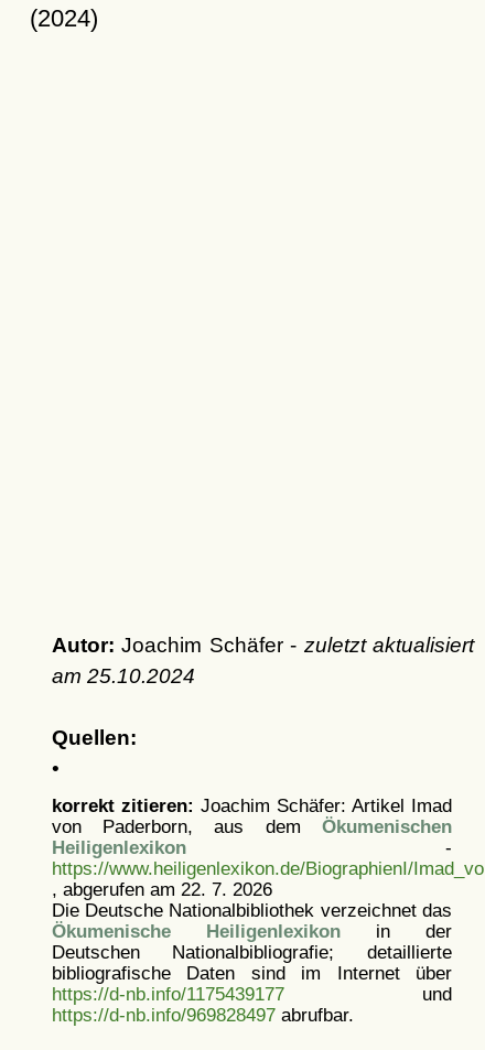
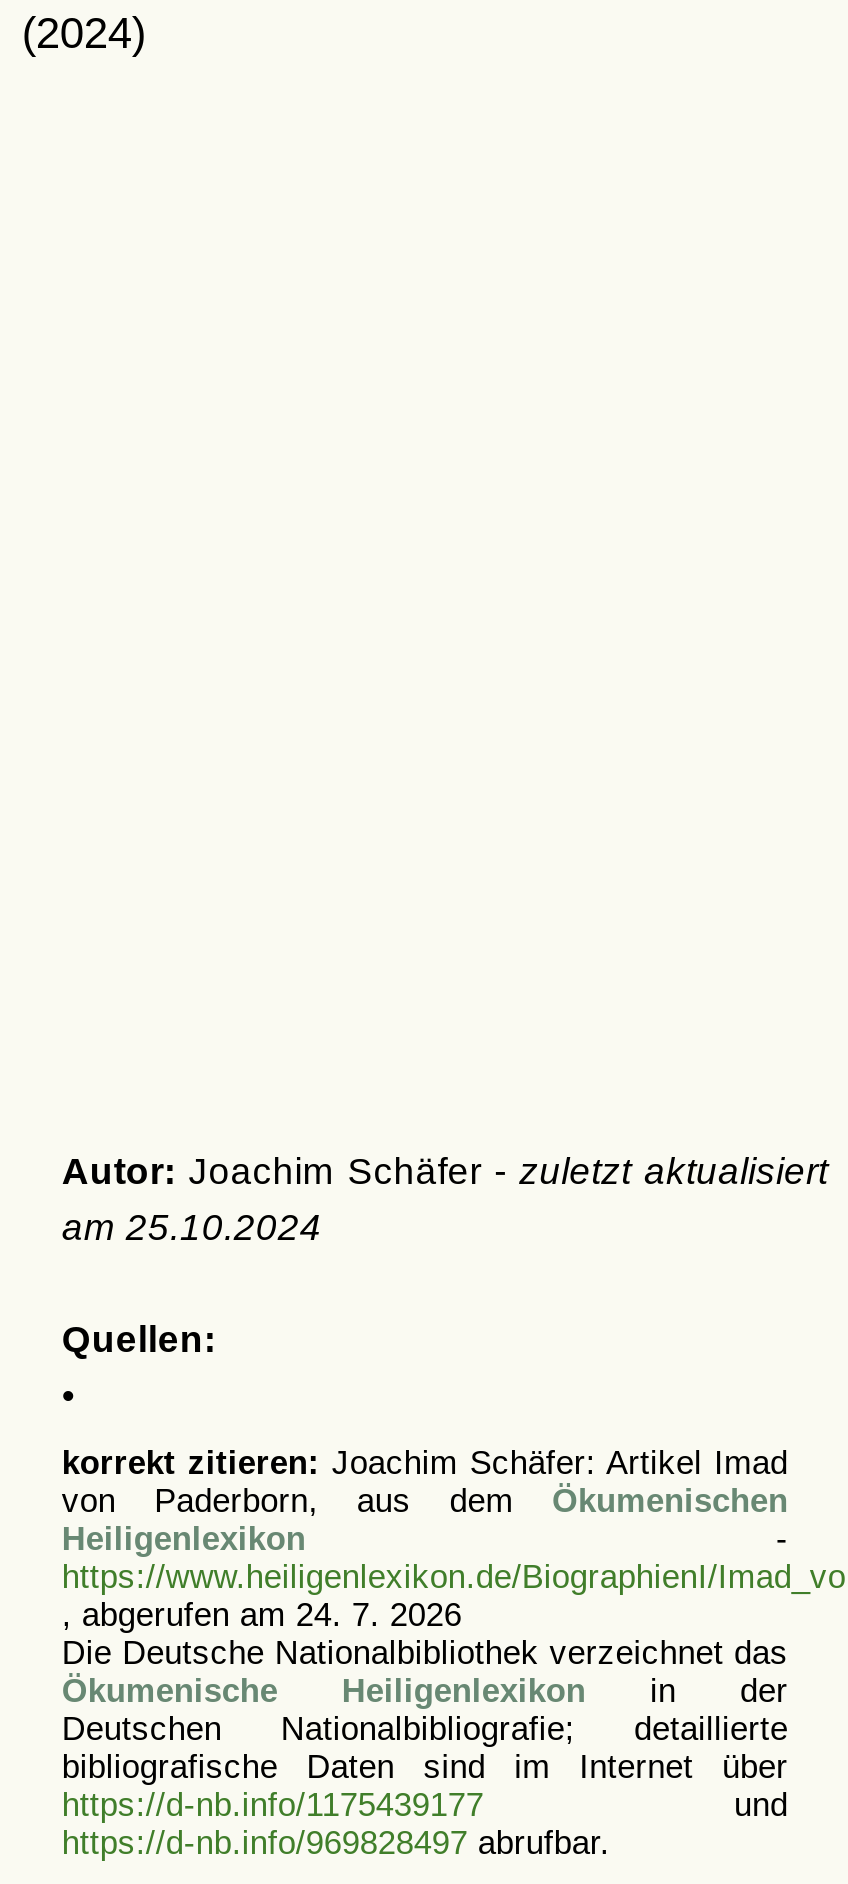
- , abgerufen am 22. 7. 2026
+ , abgerufen am 24. 7. 2026
